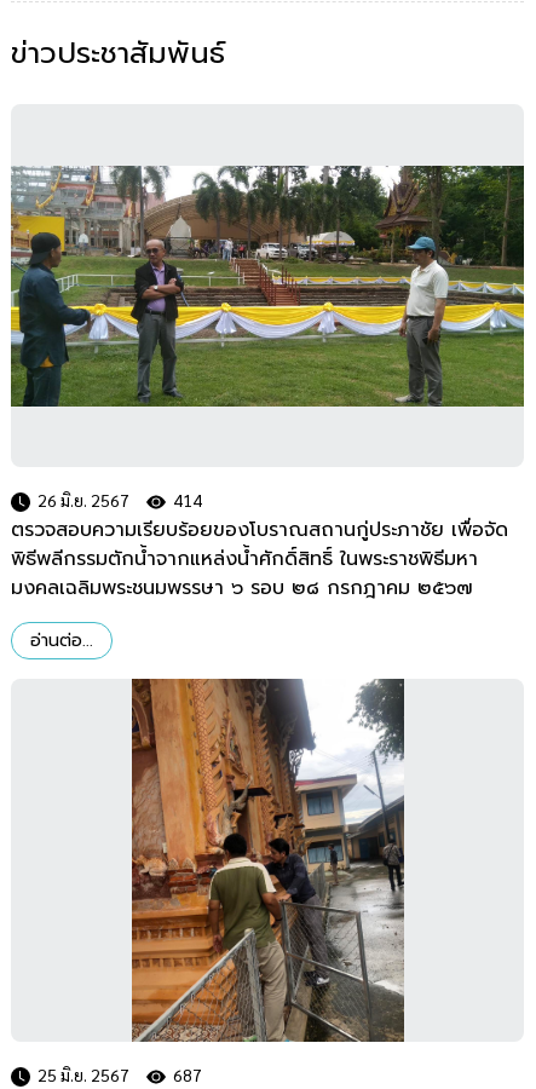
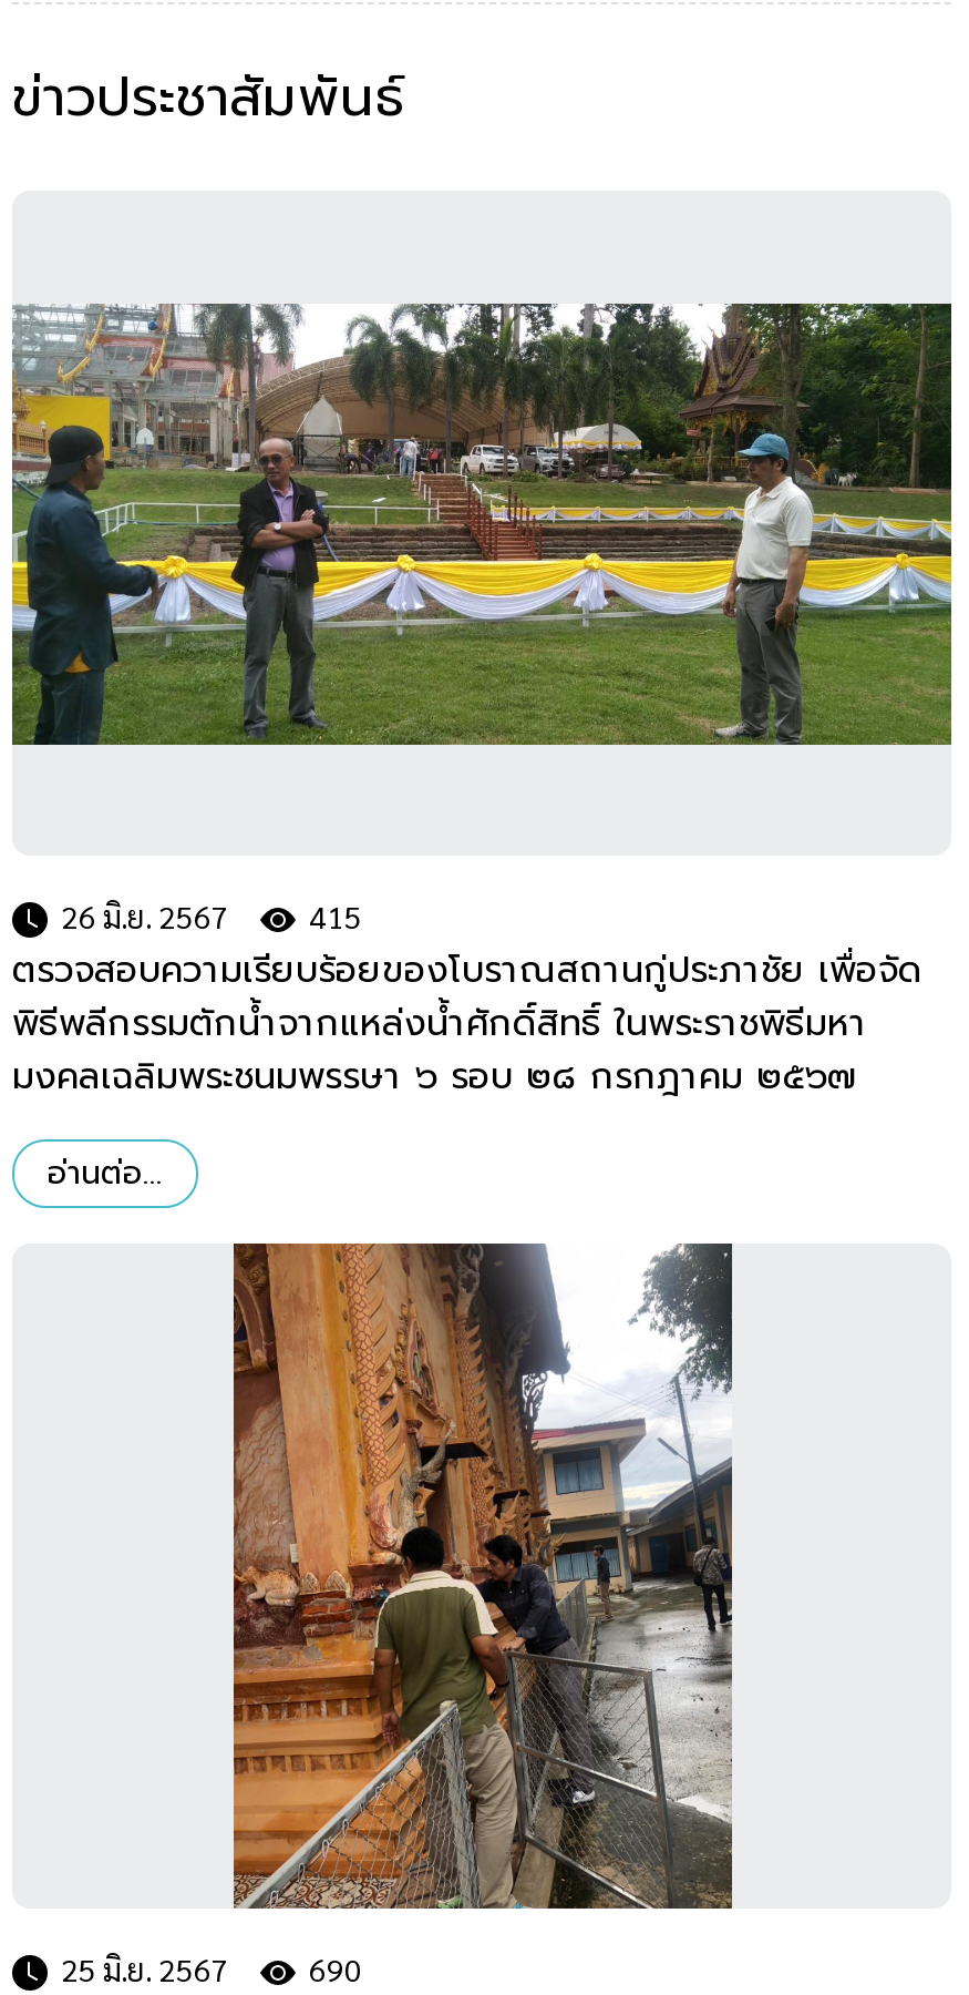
- 26 มิ.ย. 2567 414
+ 26 มิ.ย. 2567 415

- 25 มิ.ย. 2567 687
+ 25 มิ.ย. 2567 690
